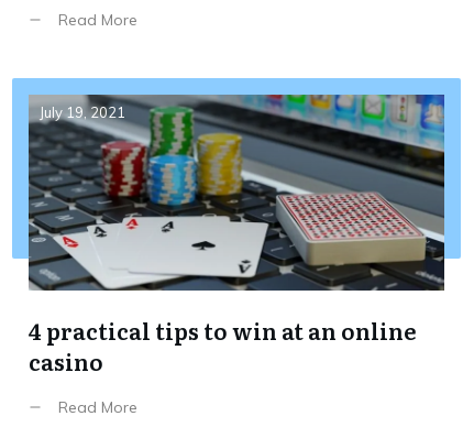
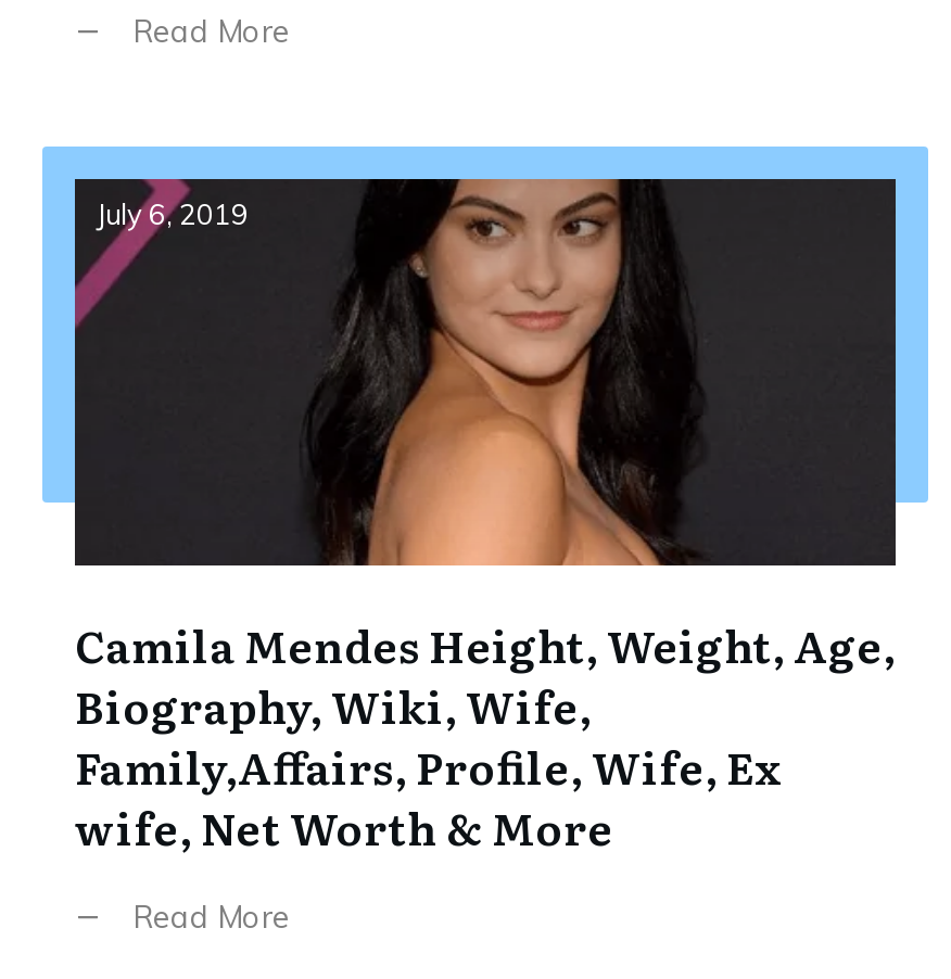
- [image]
- July 19, 2021
+ [image]
+ July 6, 2019

- 4 practical tips to win at an online
- casino
+ Camila Mendes Height, Weight, Age,
+ Biography, Wiki, Wife,
+ Family,Affairs, Profile, Wife, Ex
+ wife, Net Worth & More
